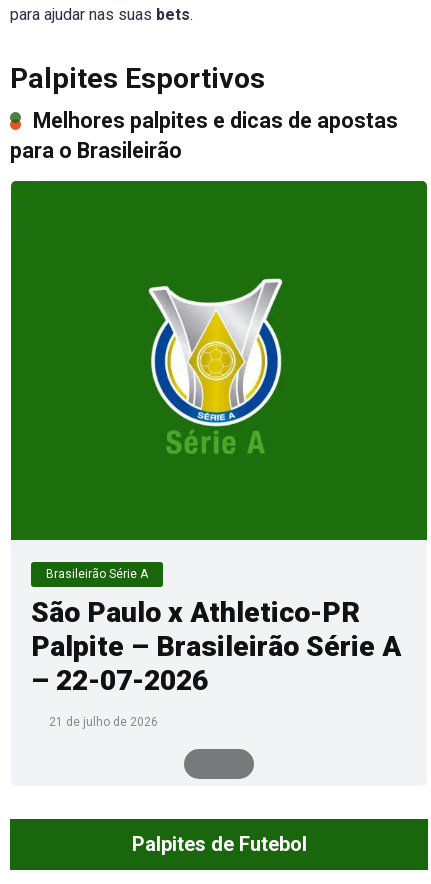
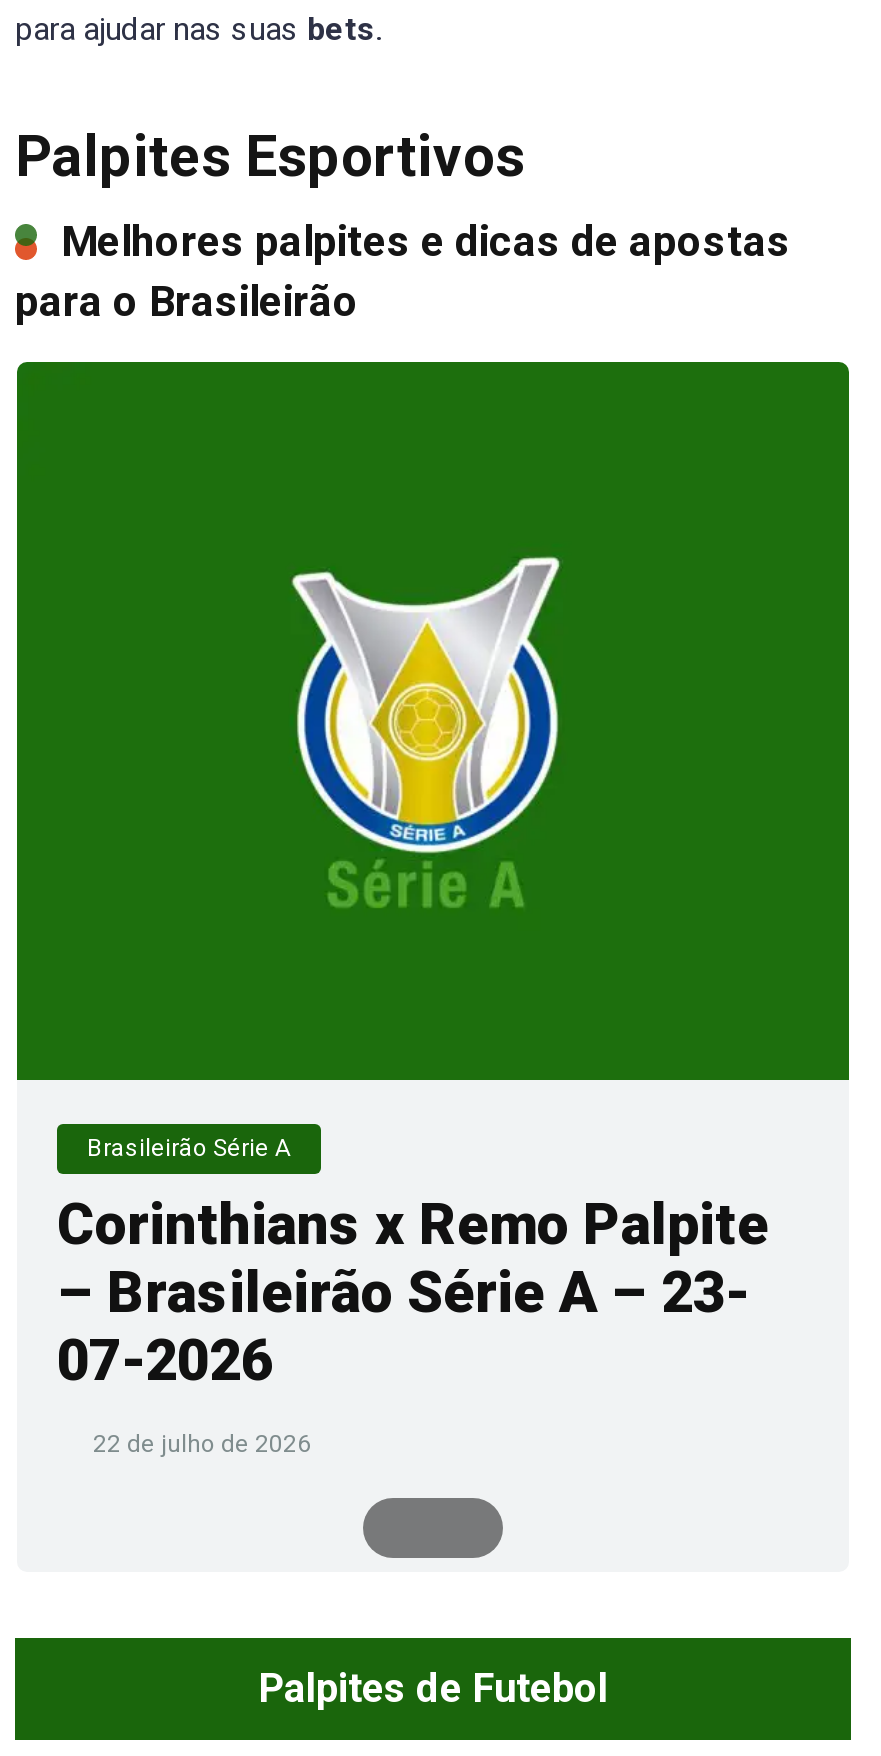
- São Paulo x Athletico-PR
- Palpite – Brasileirão Série A
- – 22-07-2026
+ Corinthians x Remo Palpite
+ – Brasileirão Série A – 23-
+ 07-2026

- 21 de julho de 2026
+ 22 de julho de 2026
